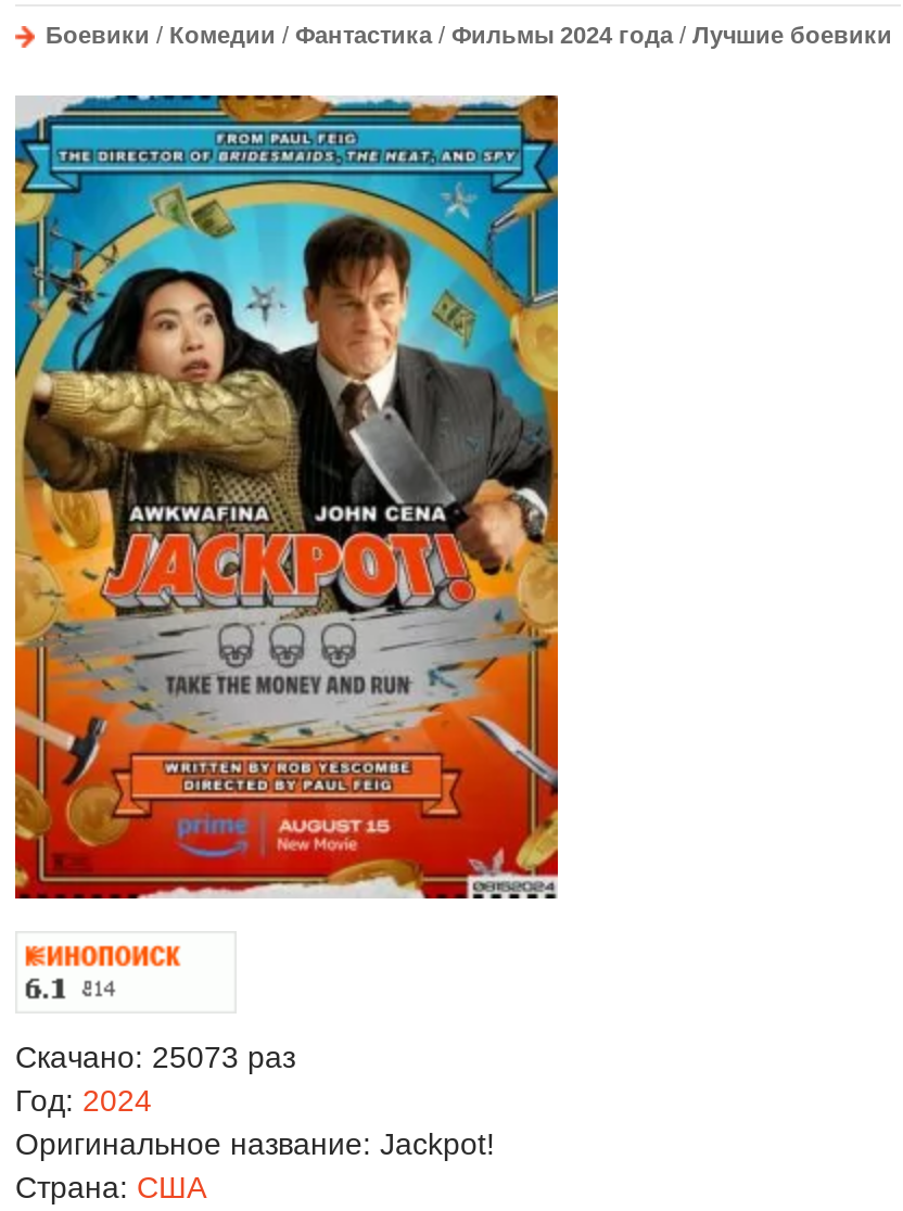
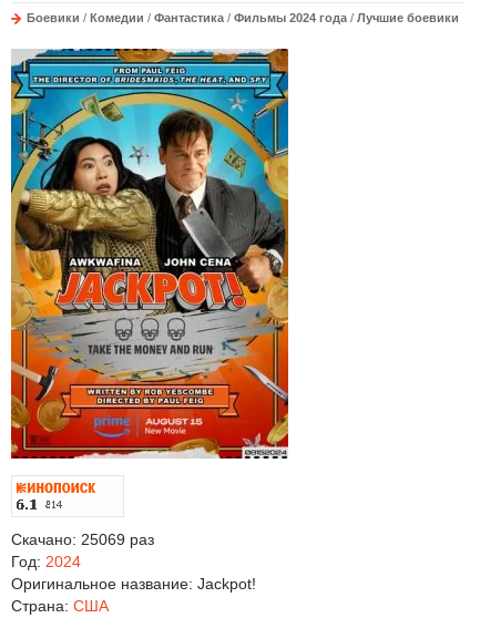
- Скачано: 25073 раз
+ Скачано: 25069 раз
